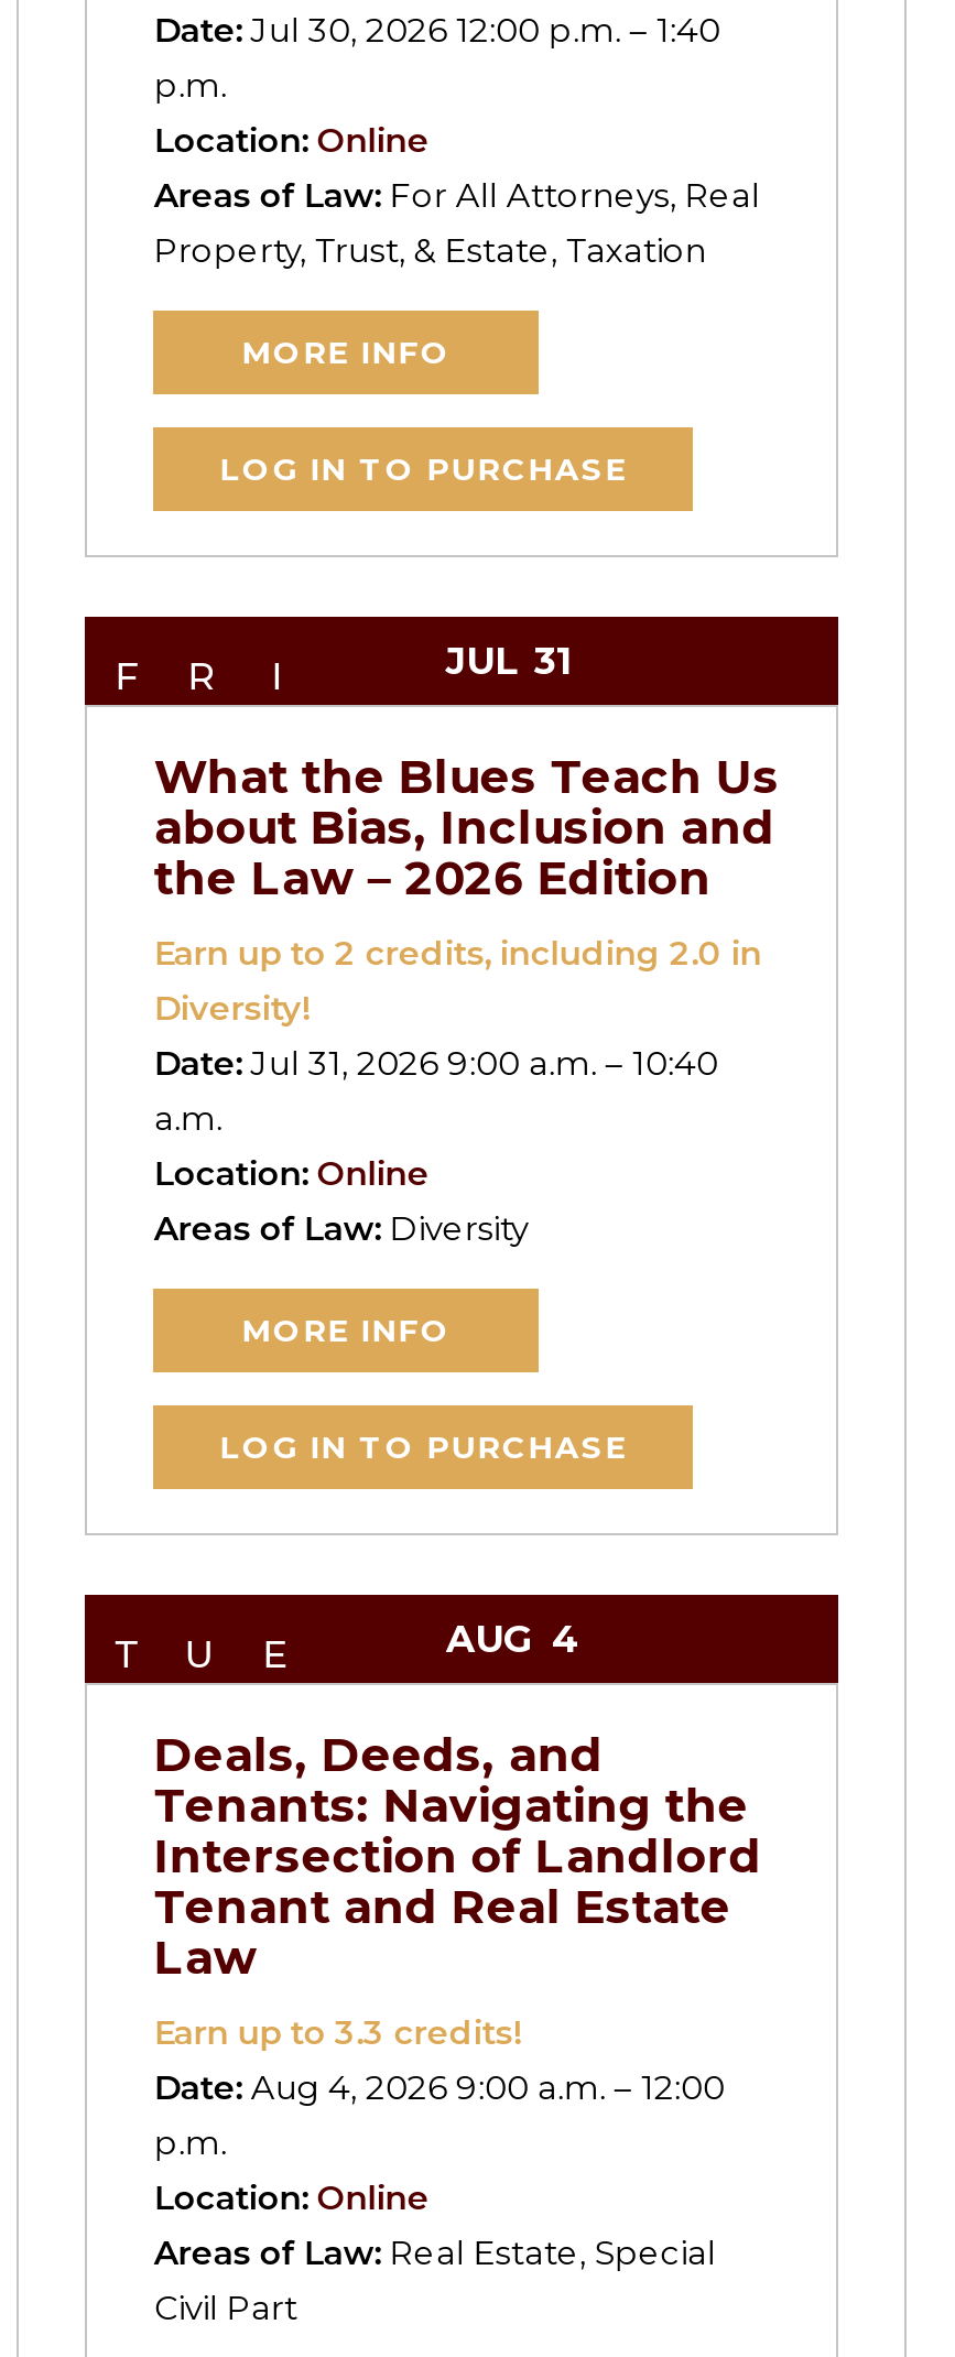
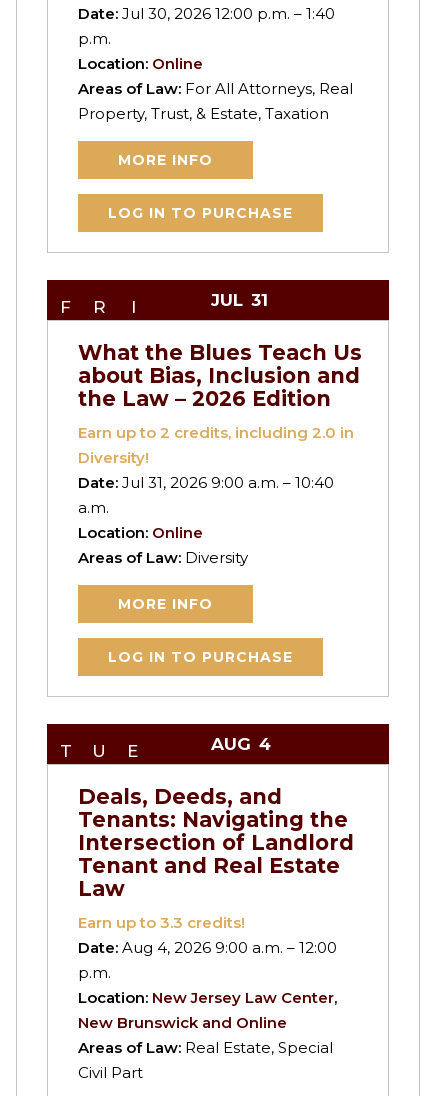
- Location: Online
+ Location: New Jersey Law Center,
+ New Brunswick and Online
